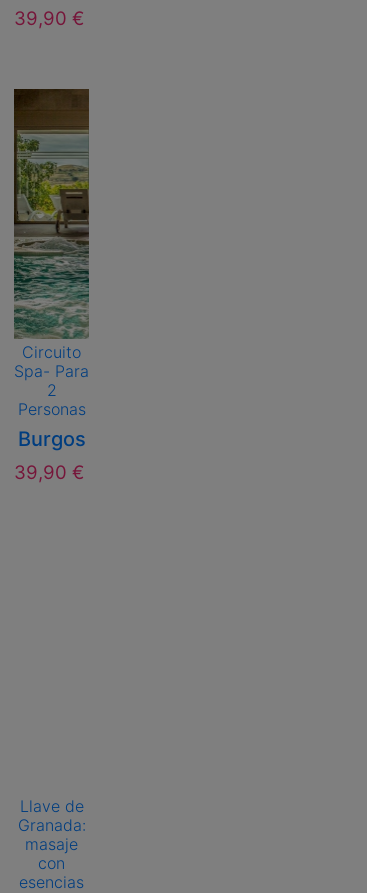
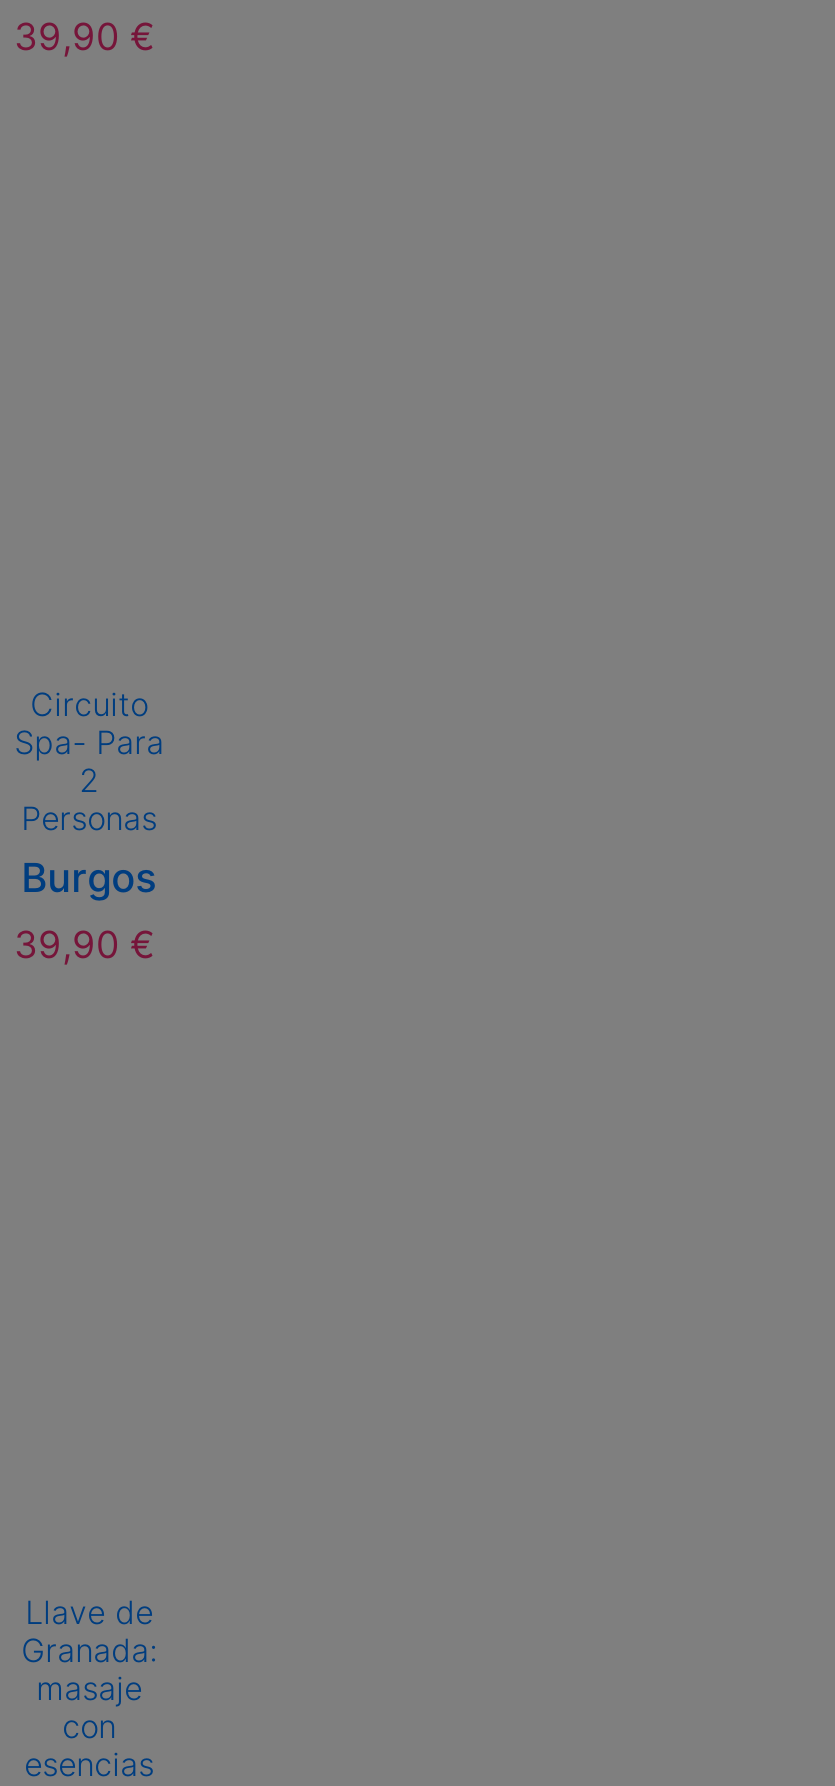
- [image]
